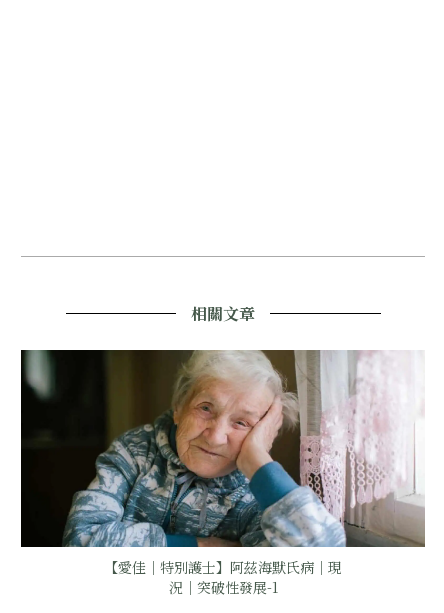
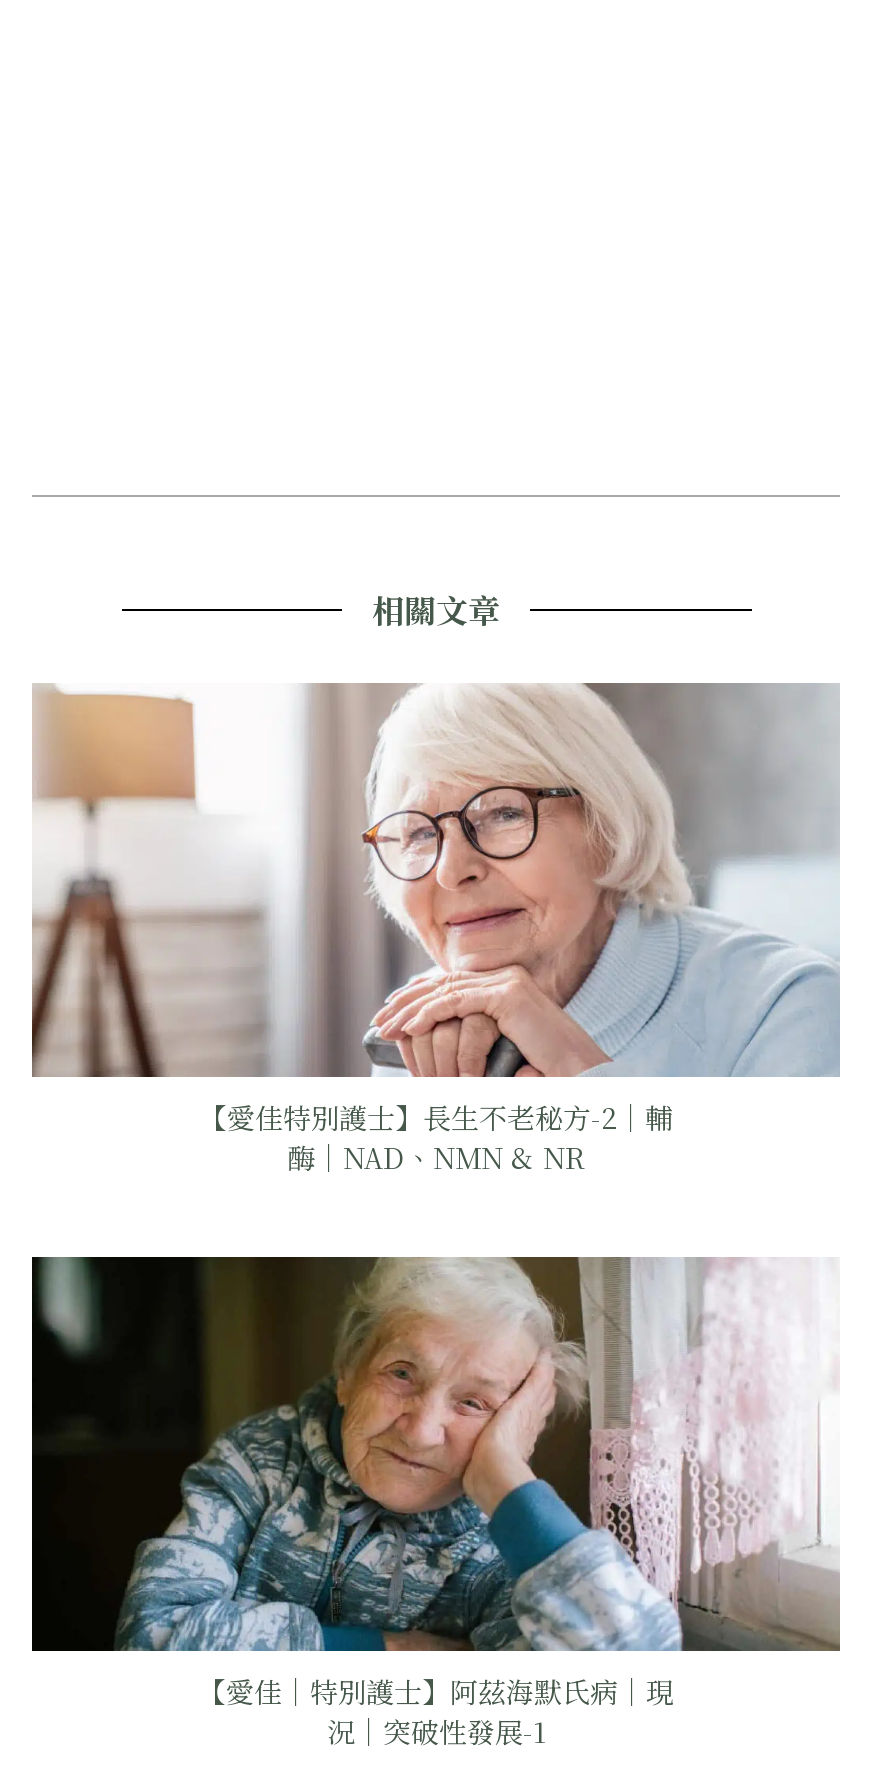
+ [image]
+ 【愛佳特別護士】長生不老秘方-2｜輔
+ 酶｜NAD、NMN & NR
